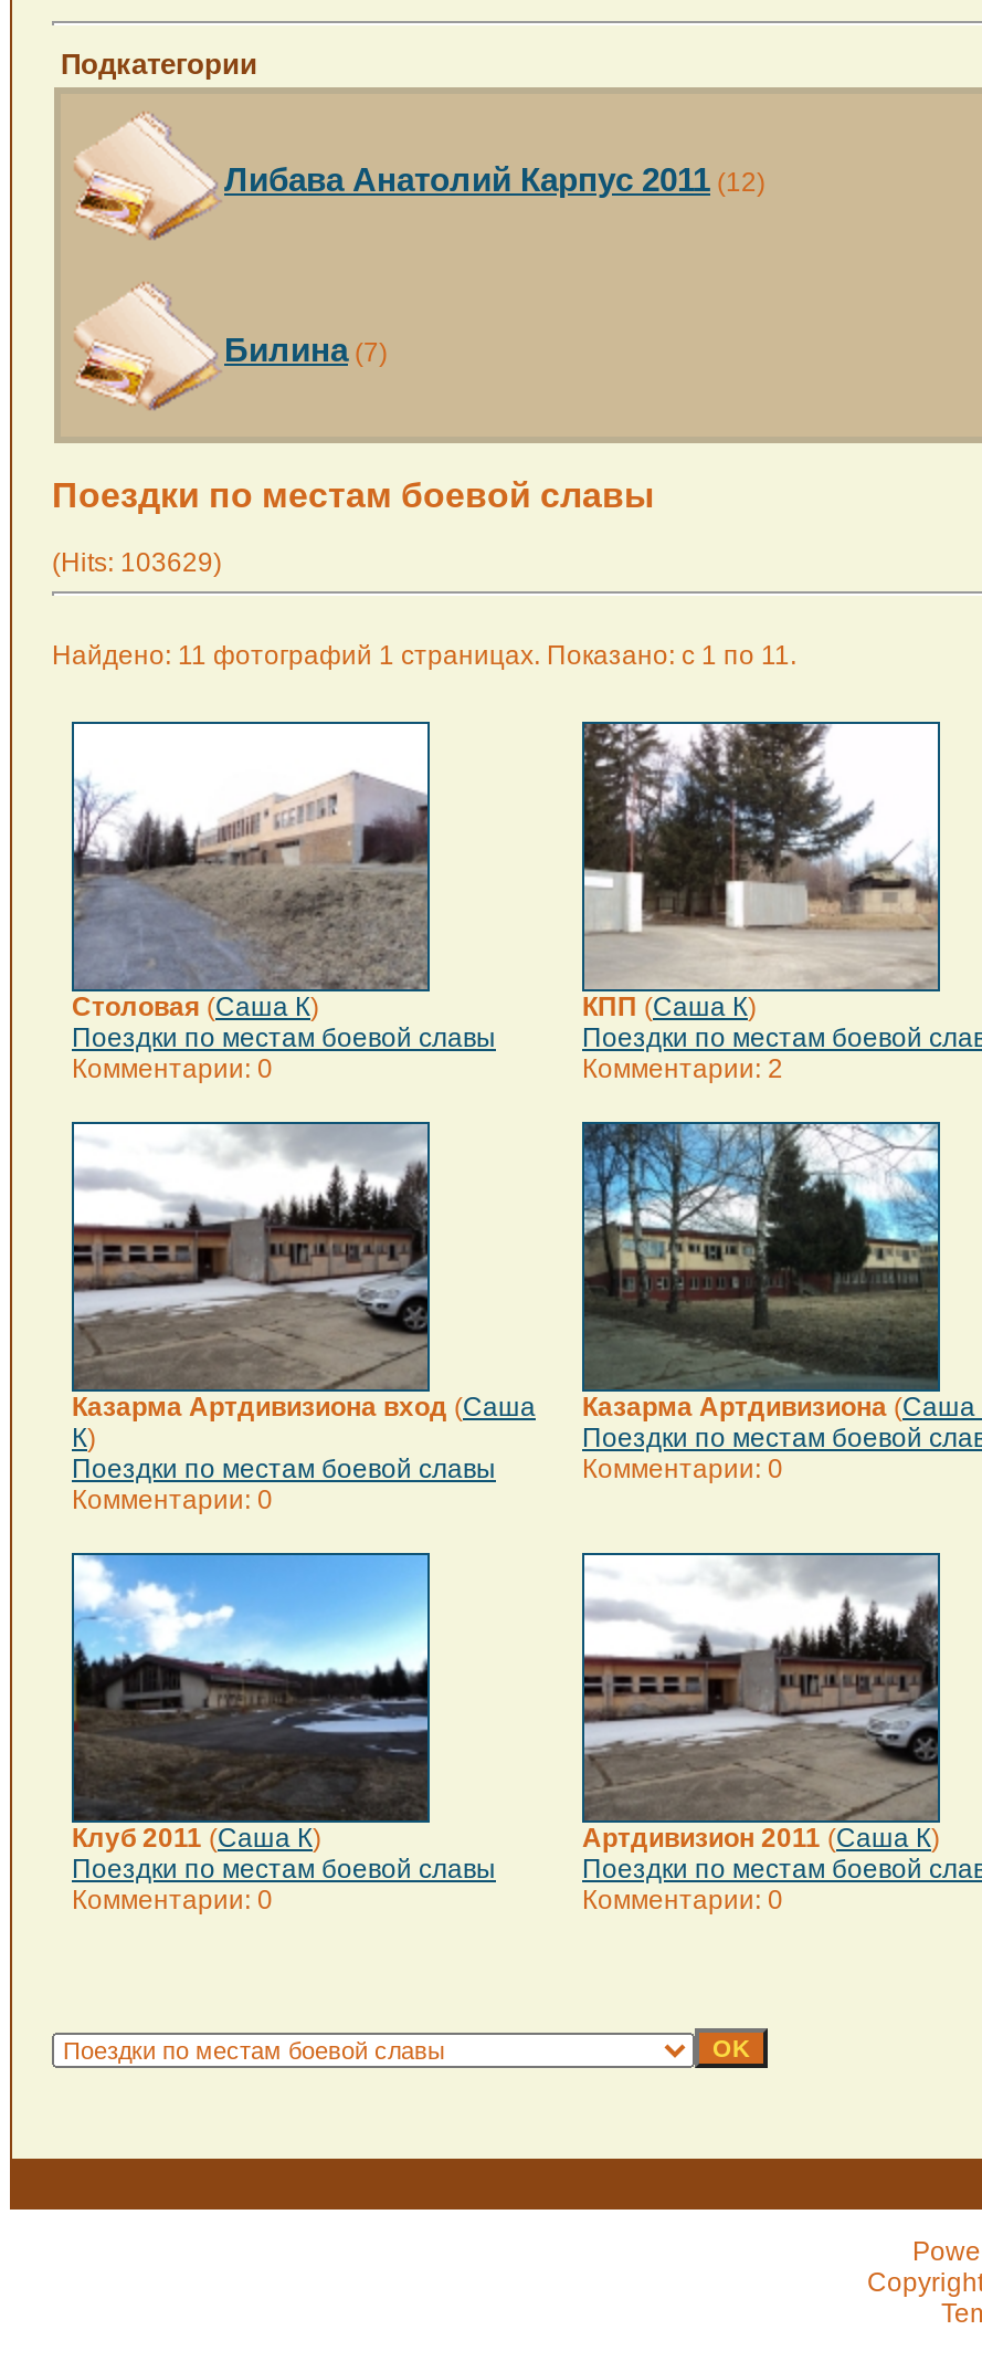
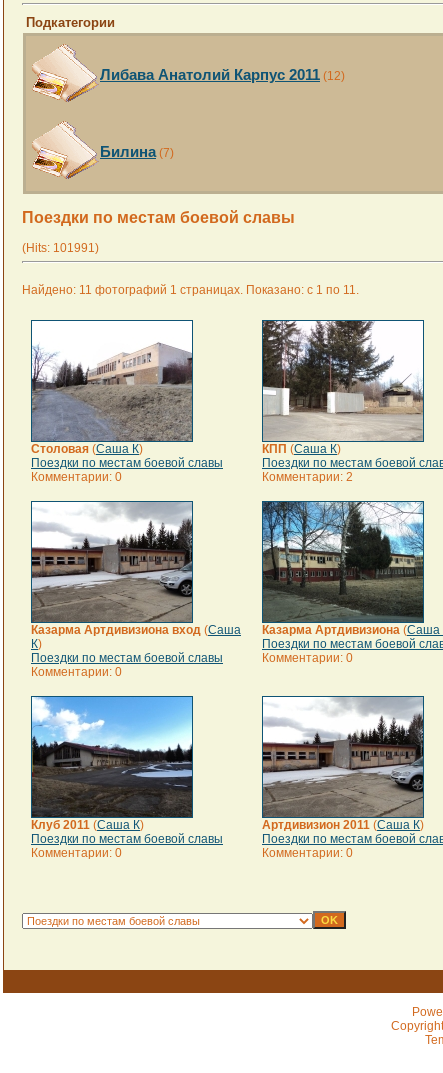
- (Hits: 103629)
+ (Hits: 101991)
